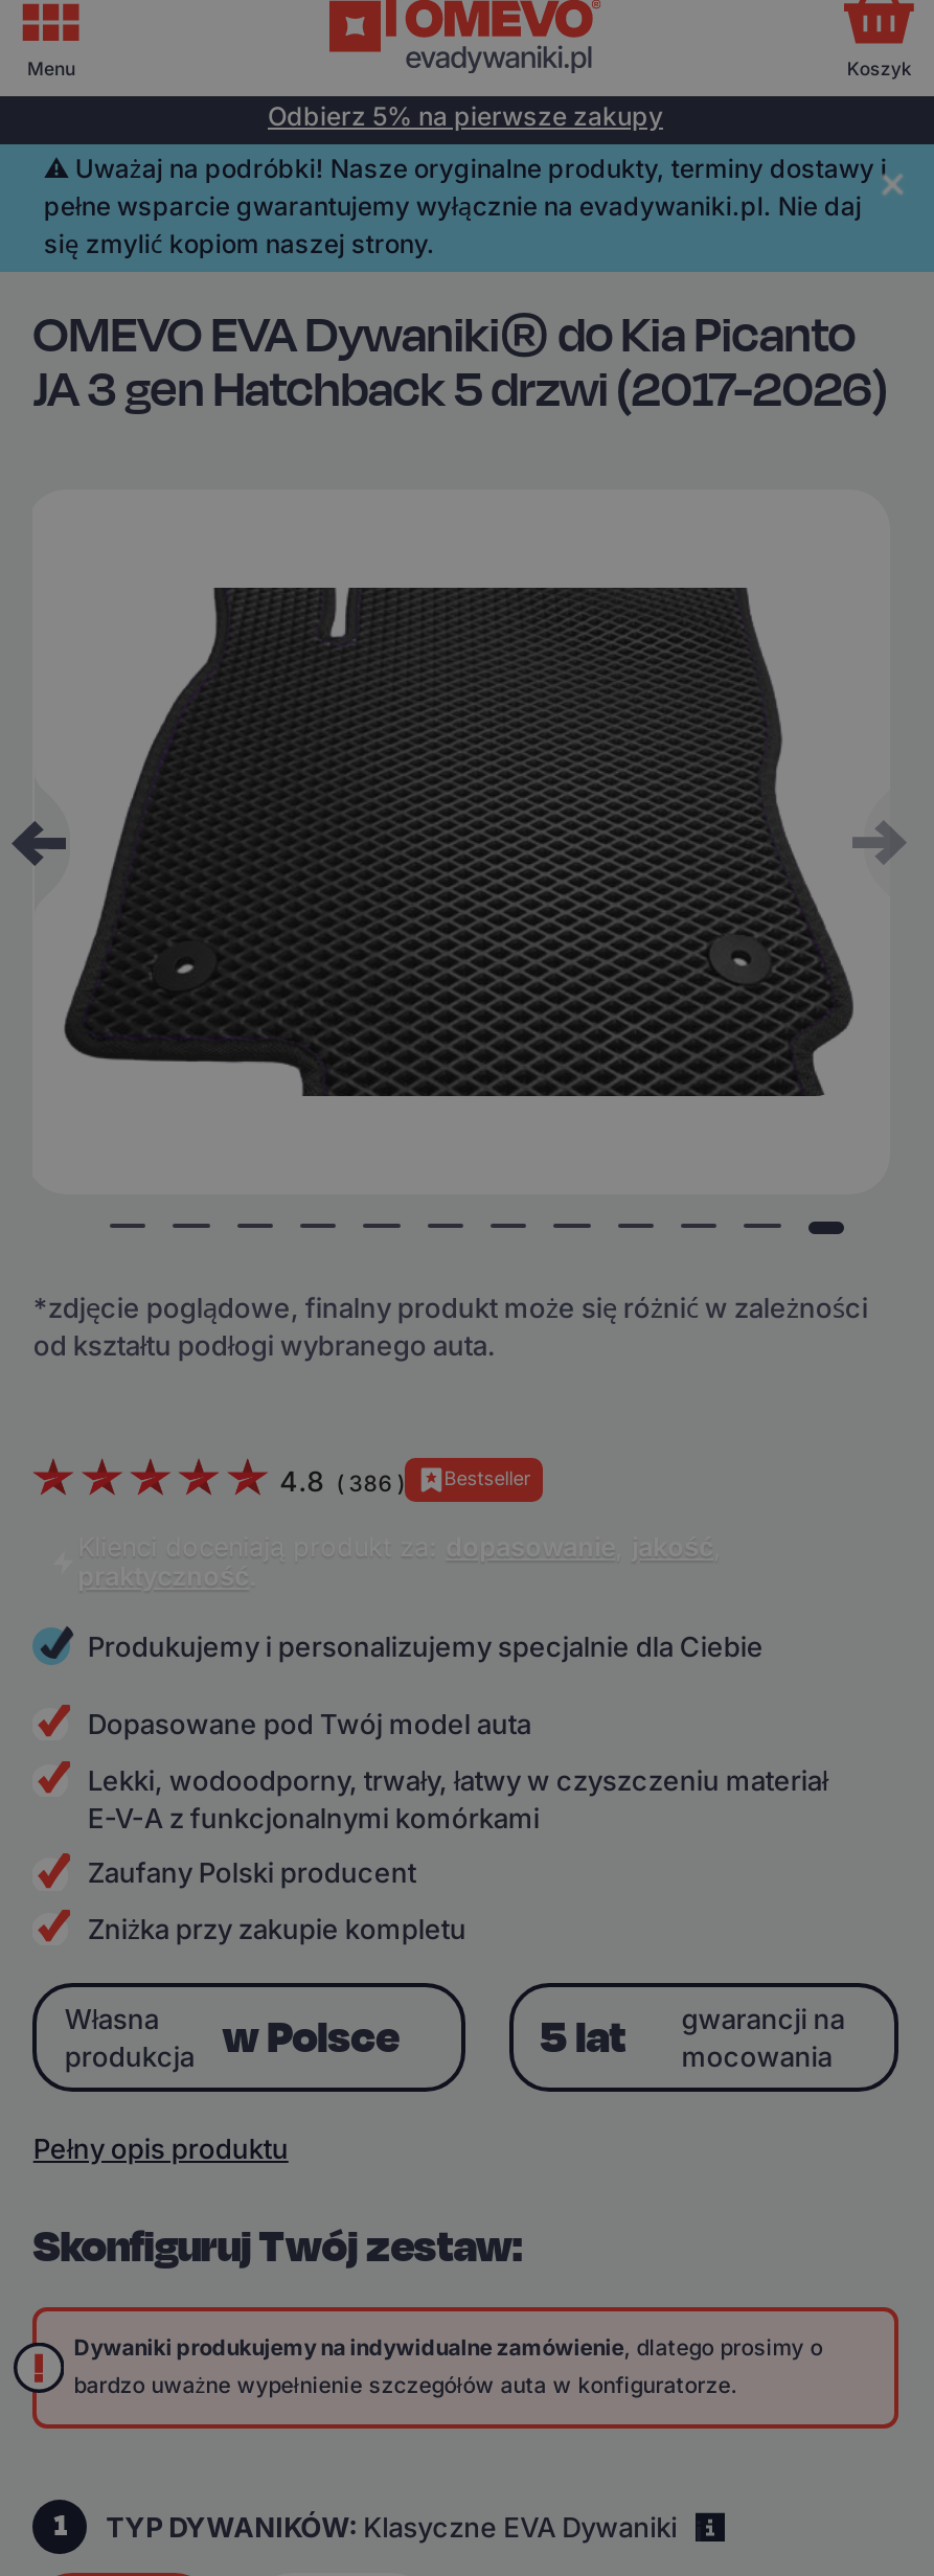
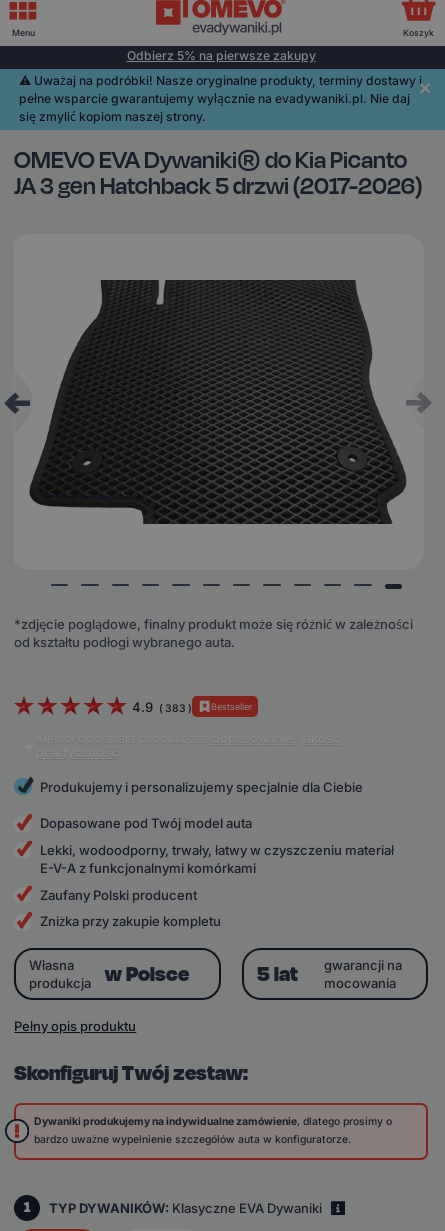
- 4.8 ( 386 ) Bestseller
+ 4.9 ( 383 ) Bestseller
